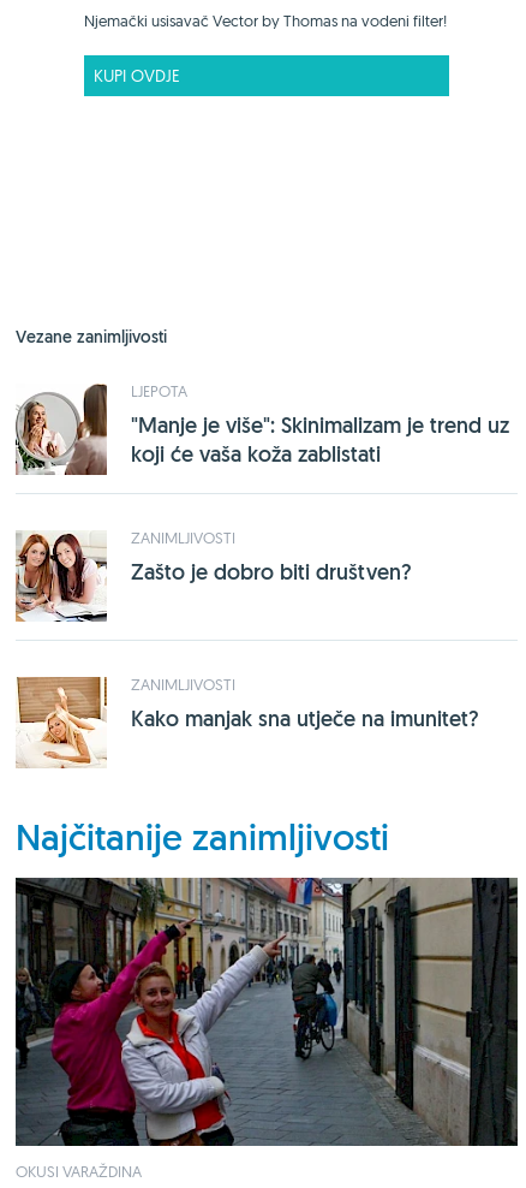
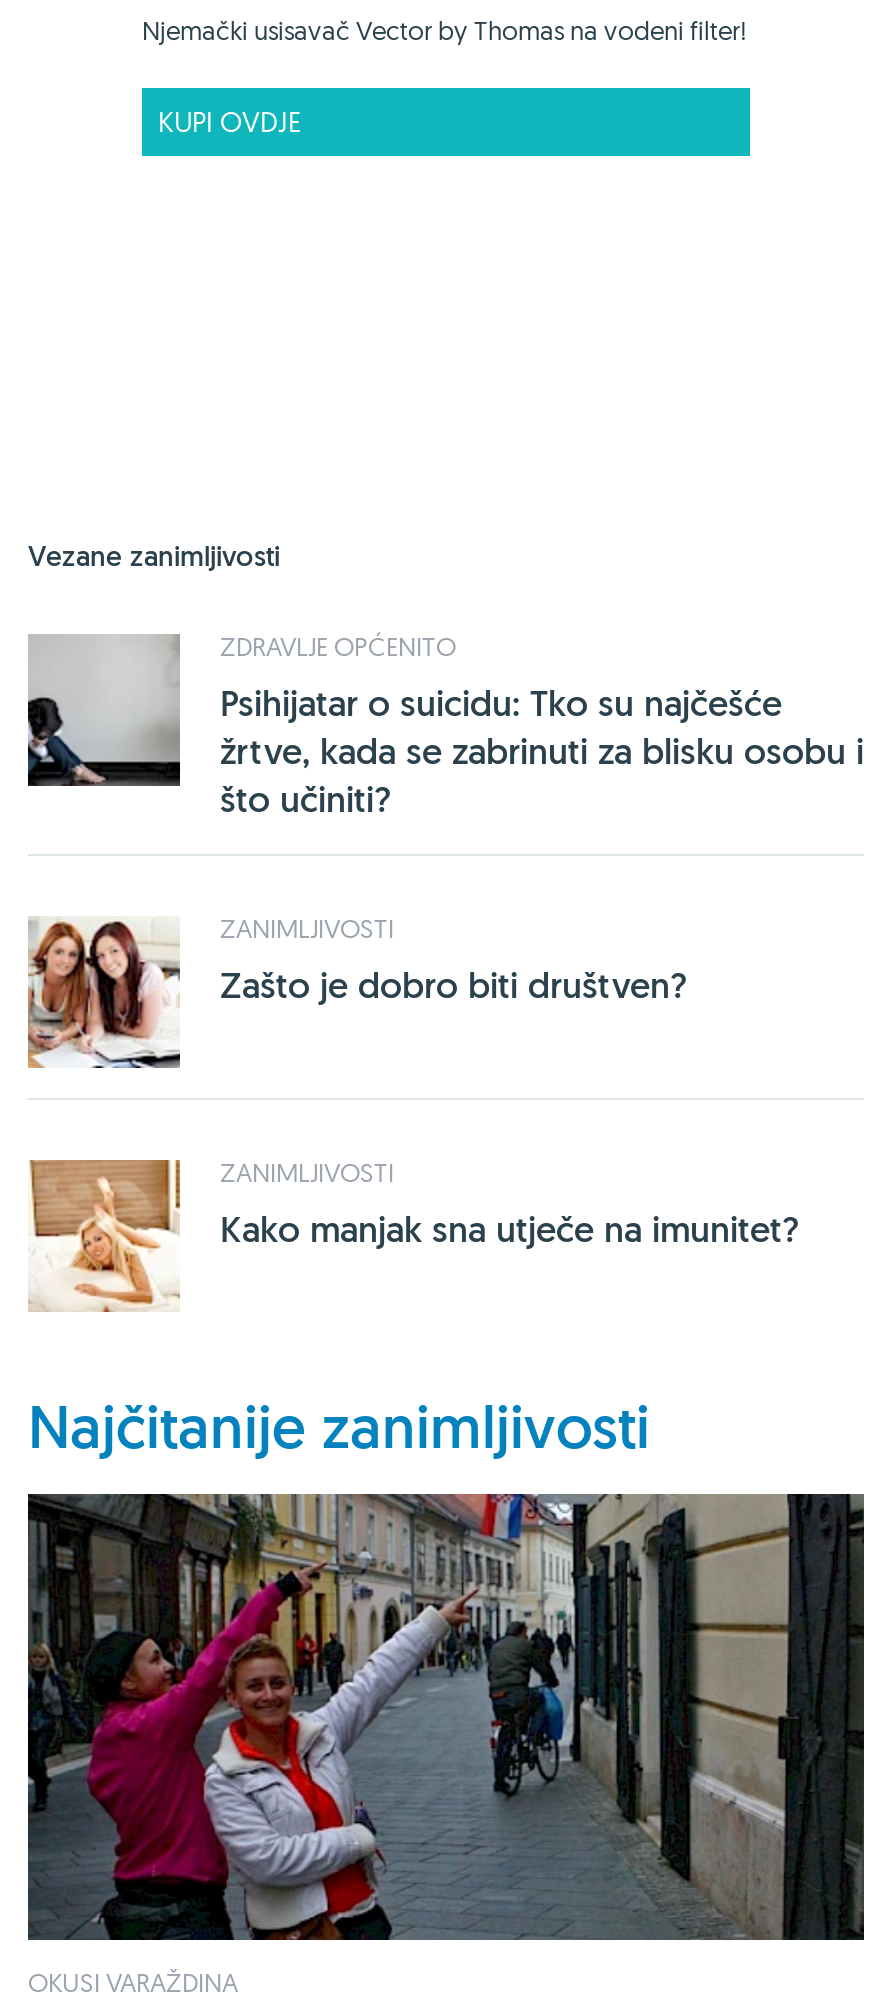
- [image]
- LJEPOTA
- "Manje je više": Skinimalizam je trend uz
- koji će vaša koža zablistati
+ [image]
+ ZDRAVLJE OPĆENITO
+ Psihijatar o suicidu: Tko su najčešće
+ žrtve, kada se zabrinuti za blisku osobu i
+ što učiniti?
